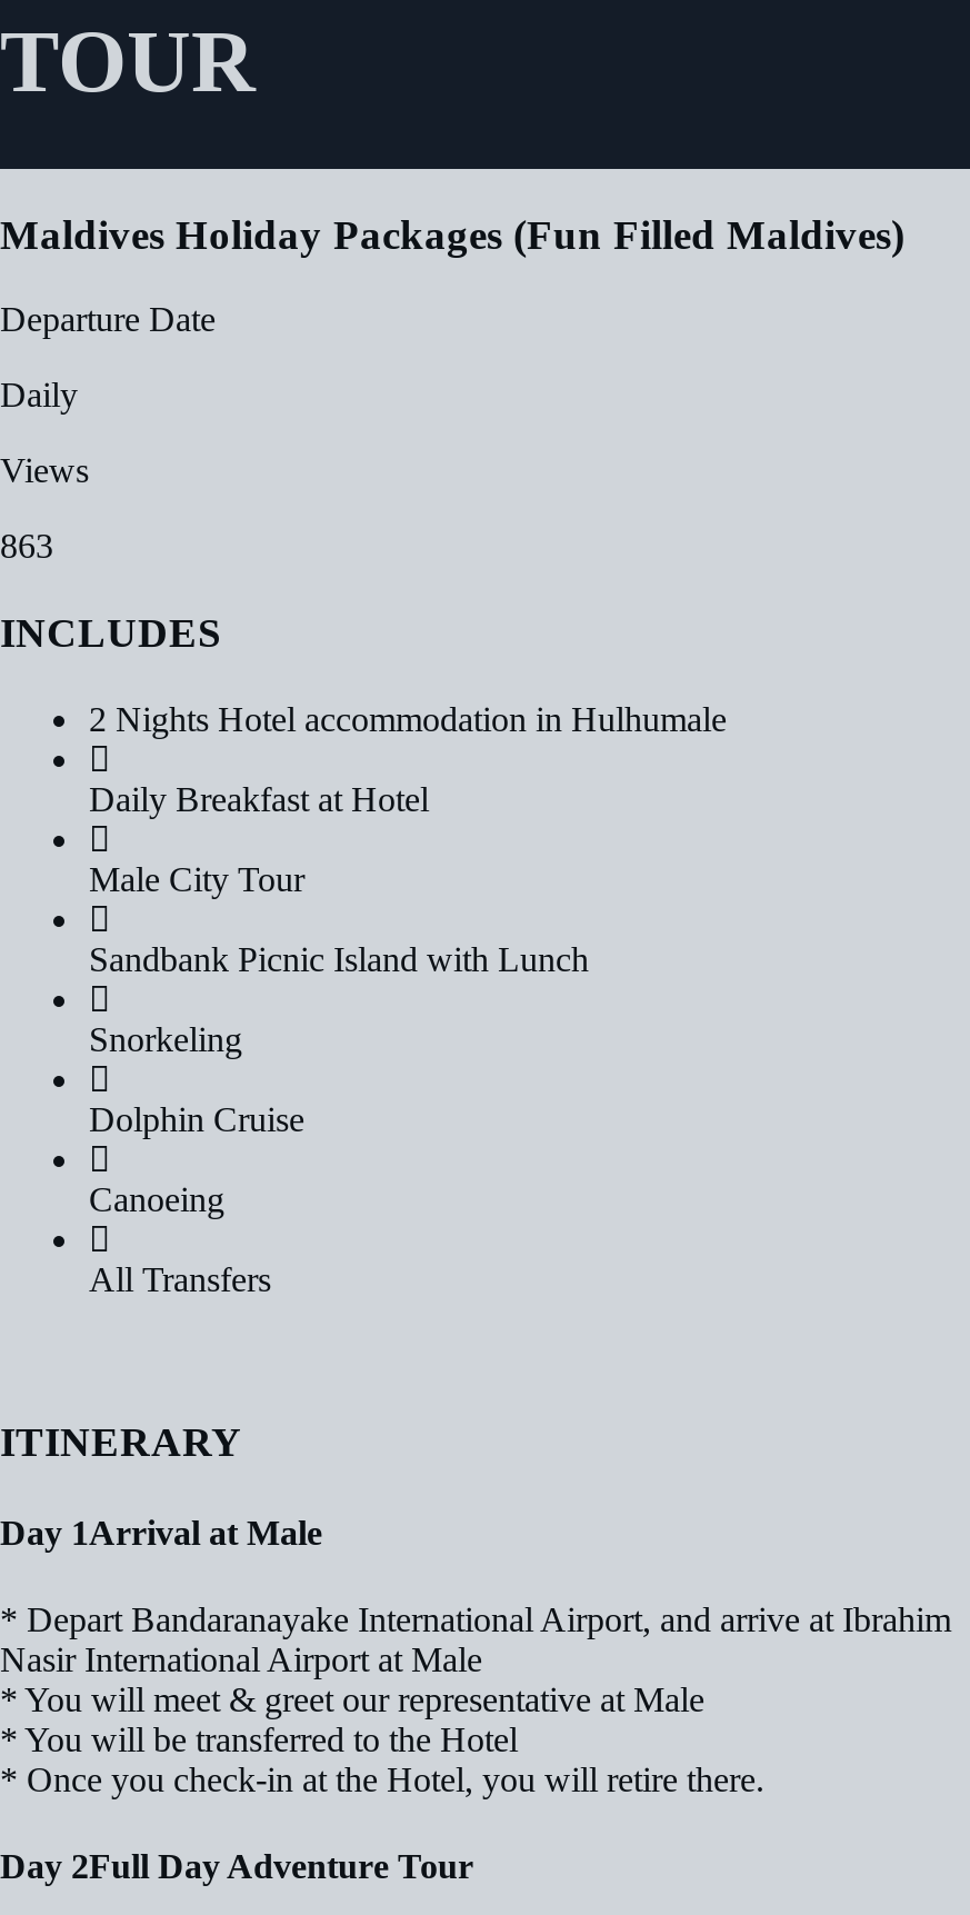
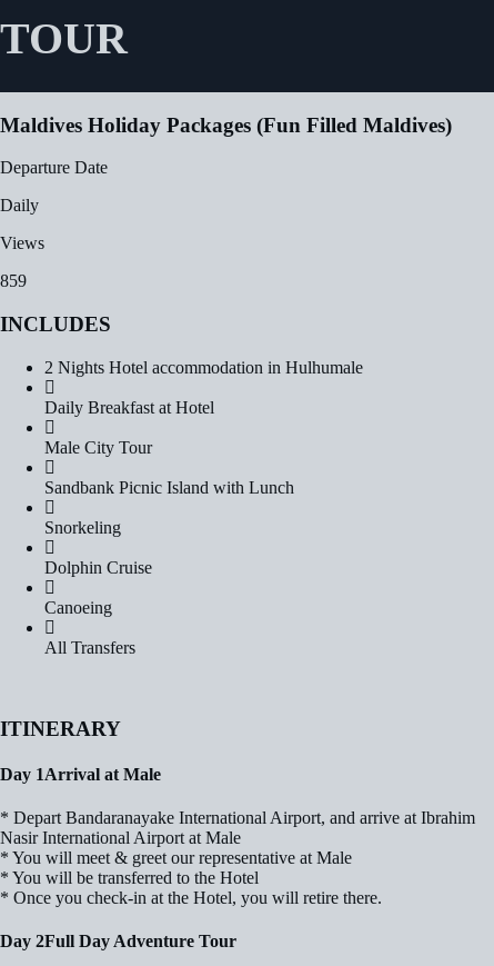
- 863
+ 859
